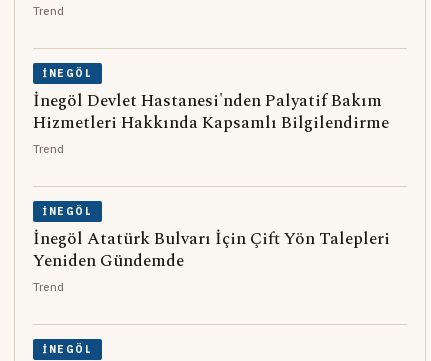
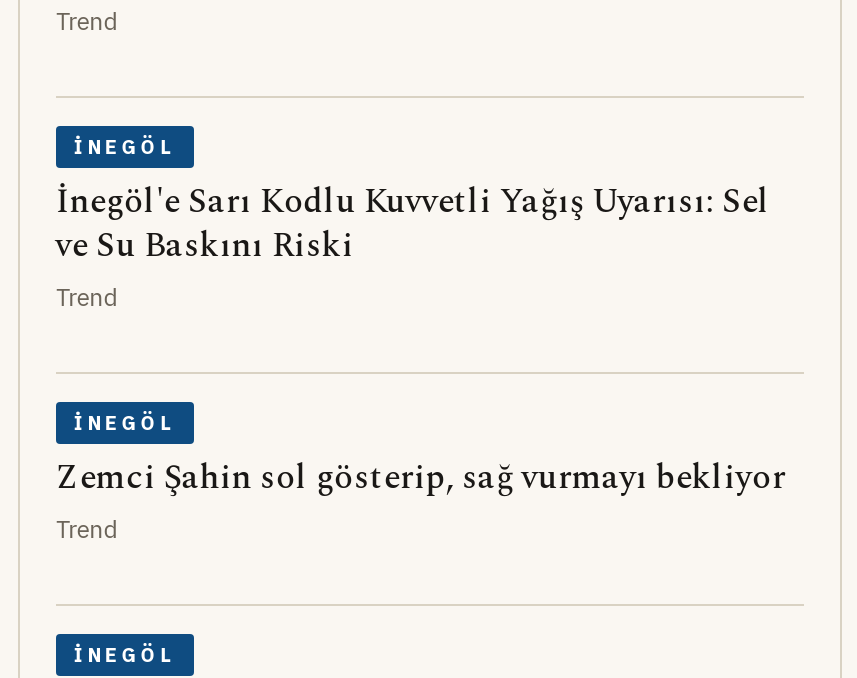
- İnegöl Devlet Hastanesi'nden Palyatif Bakım
- Hizmetleri Hakkında Kapsamlı Bilgilendirme
+ İnegöl'e Sarı Kodlu Kuvvetli Yağış Uyarısı: Sel
+ ve Su Baskını Riski

- İnegöl Atatürk Bulvarı İçin Çift Yön Talepleri
- Yeniden Gündemde
+ Zemci Şahin sol gösterip, sağ vurmayı bekliyor
